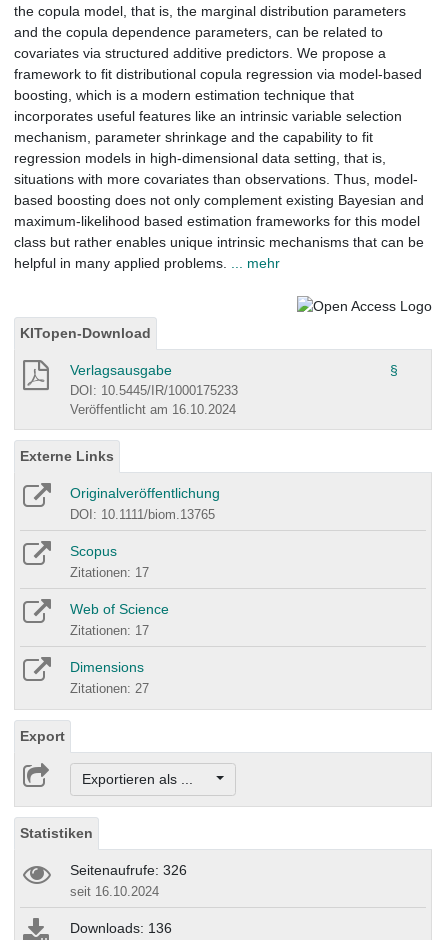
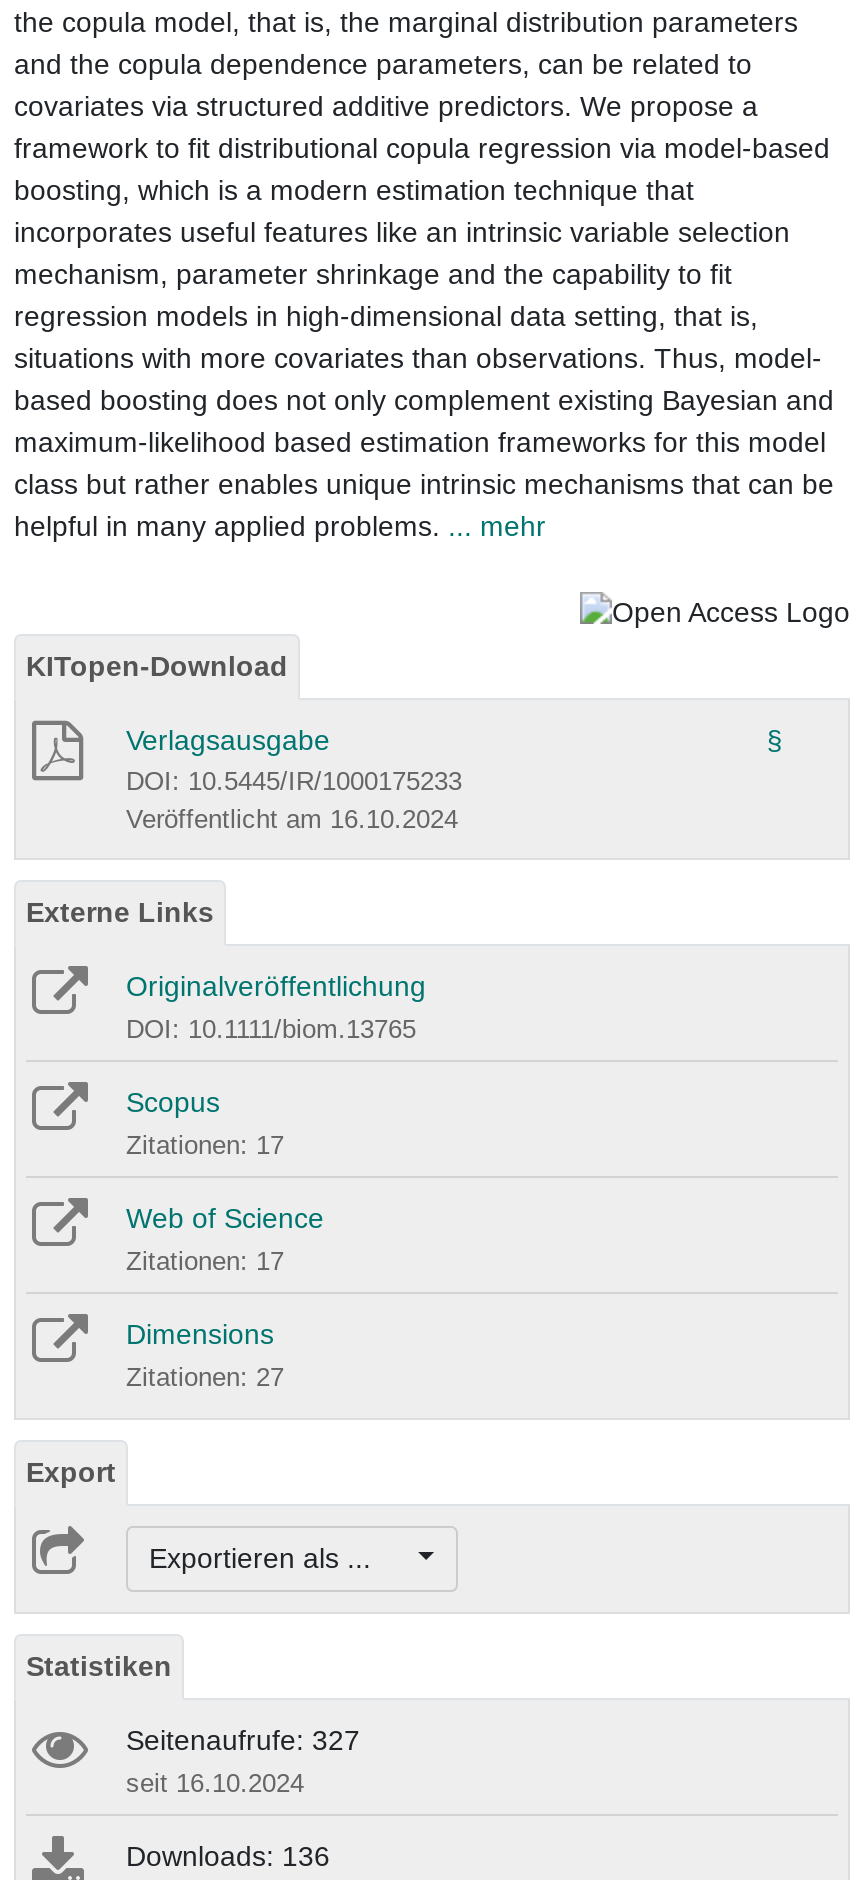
- Seitenaufrufe: 326
+ Seitenaufrufe: 327
